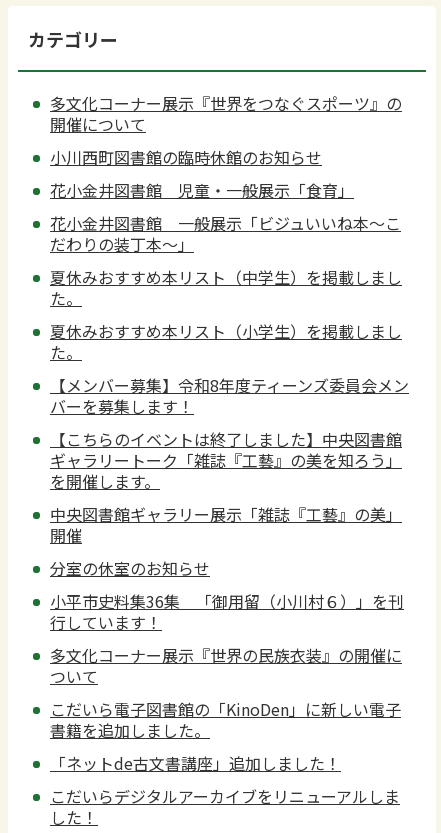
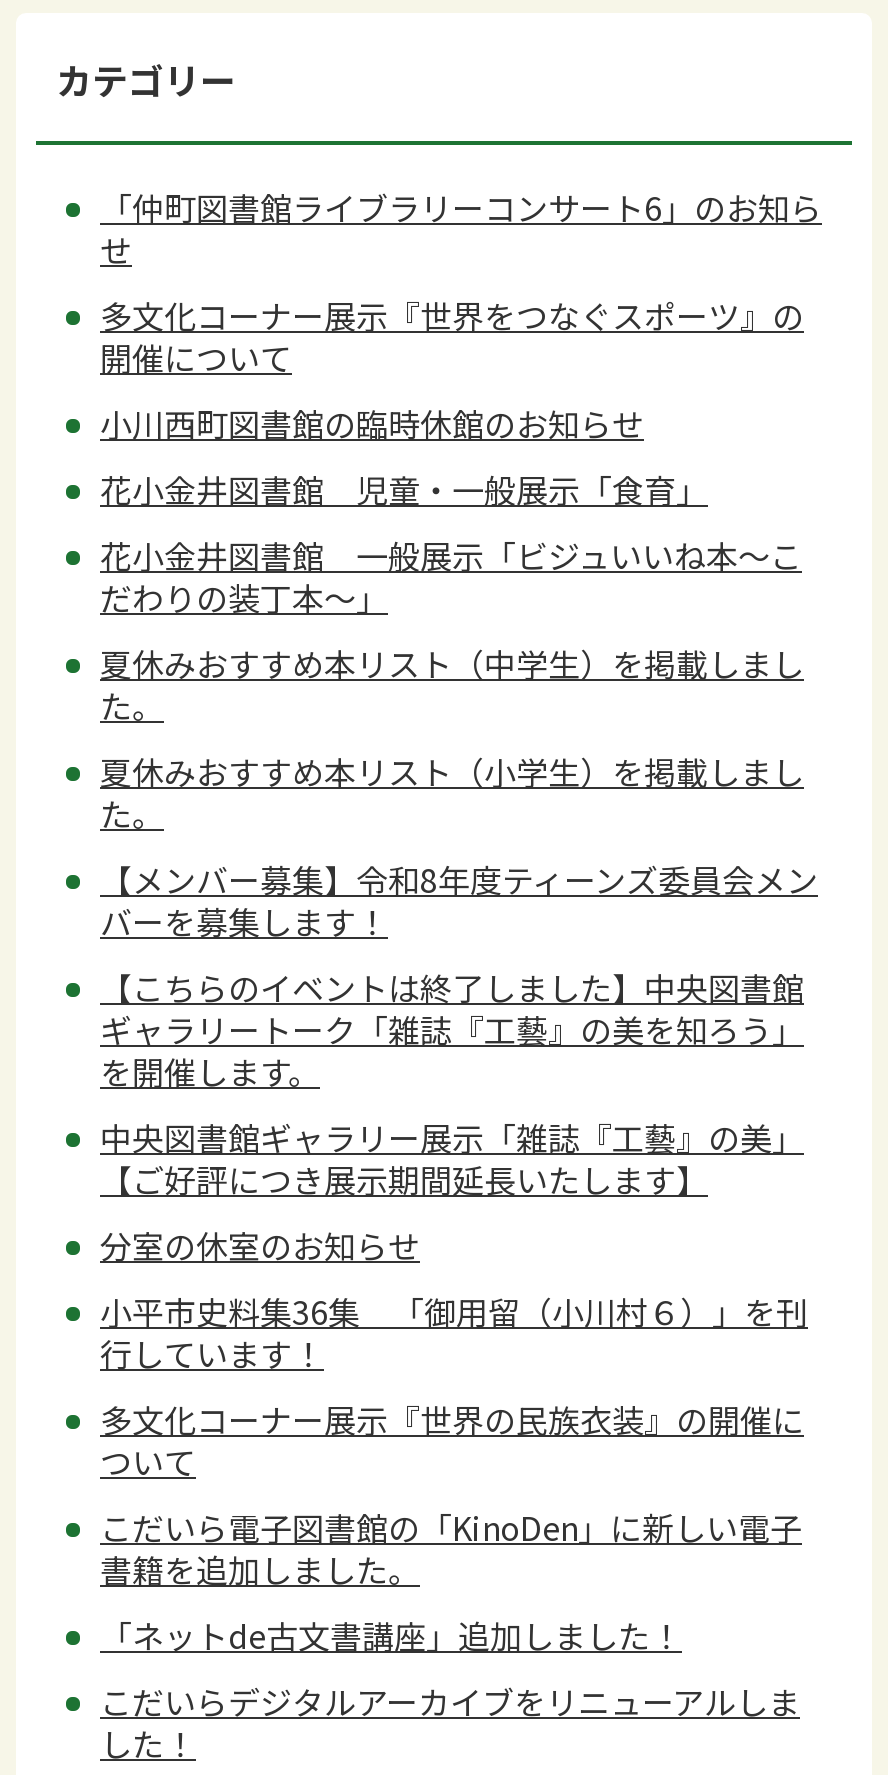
+ 「仲町図書館ライブラリーコンサート6」のお知ら
+ せ

- 開催
+ 【ご好評につき展示期間延長いたします】
